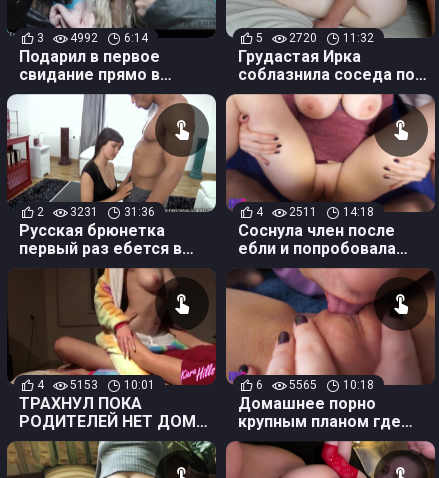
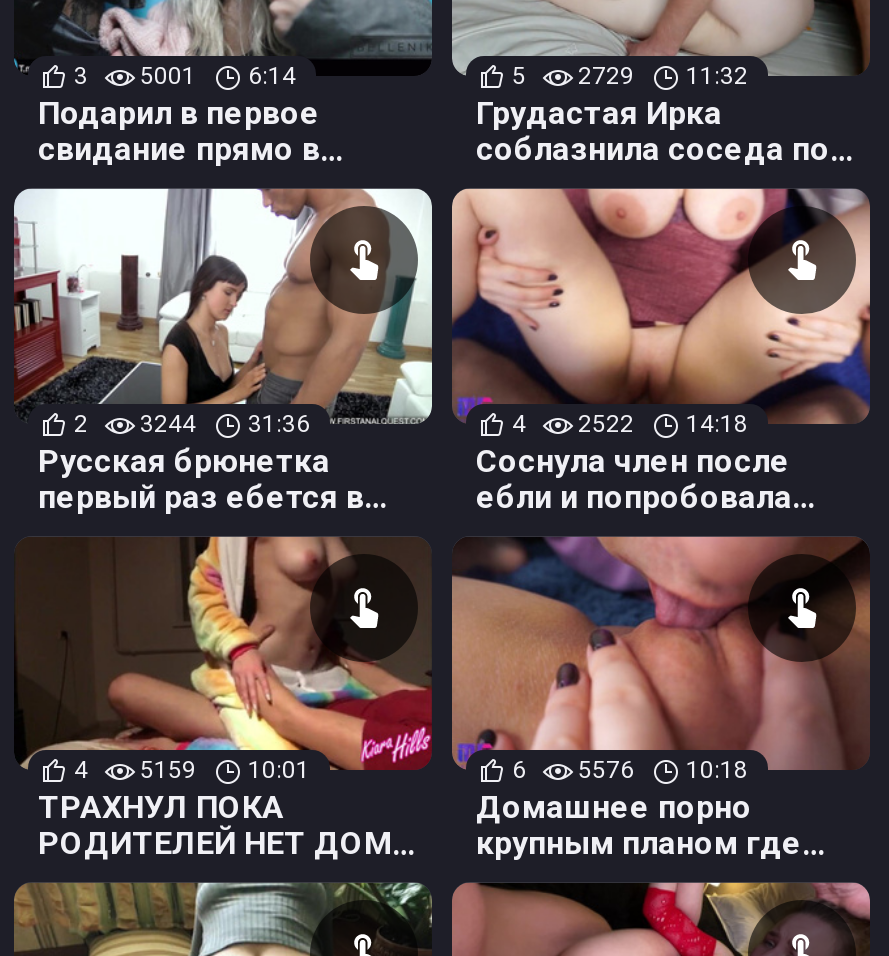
- 3 4992 6:14
+ 3 5001 6:14

- 5 2720 11:32
+ 5 2729 11:32

- 2 3231 31:36
+ 2 3244 31:36

- 4 2511 14:18
+ 4 2522 14:18

- 4 5153 10:01
+ 4 5159 10:01

- 6 5565 10:18
+ 6 5576 10:18
